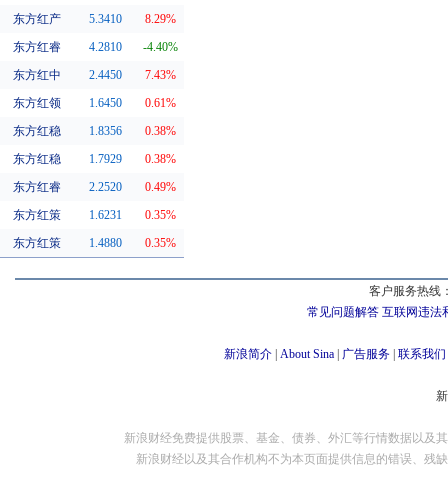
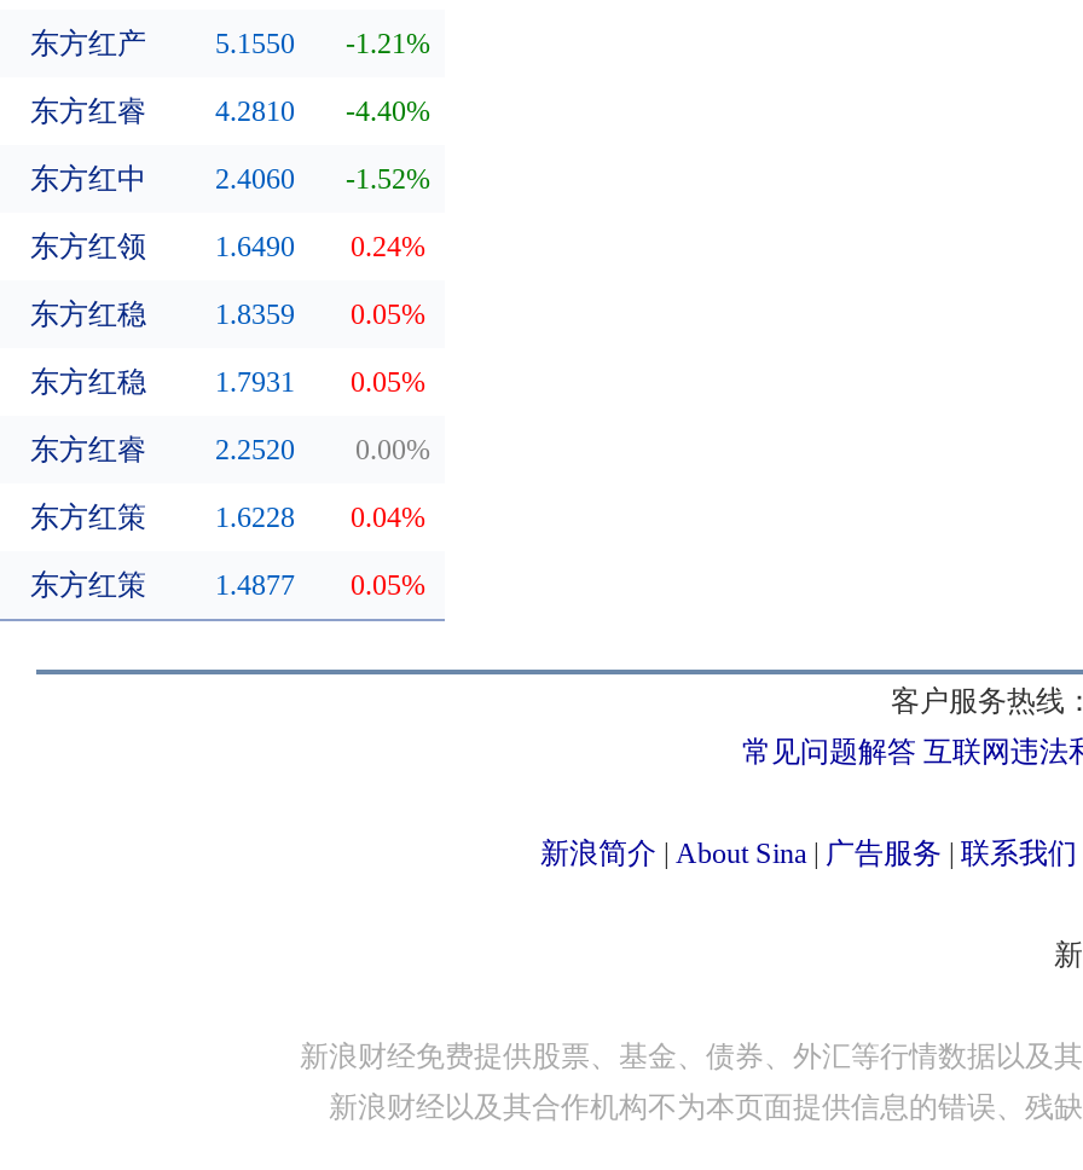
- 5.3410
+ 5.1550

- 8.29%
+ -1.21%

- 2.4450
+ 2.4060

- 7.43%
+ -1.52%

- 1.6450
+ 1.6490

- 0.61%
+ 0.24%

- 1.8356
+ 1.8359

- 0.38%
+ 0.05%

- 1.7929
+ 1.7931

- 0.38%
+ 0.05%

- 2.2520 0.49%
+ 2.2520 0.00%

- 1.6231
+ 1.6228

- 0.35%
+ 0.04%

- 1.4880
+ 1.4877

- 0.35%
+ 0.05%
